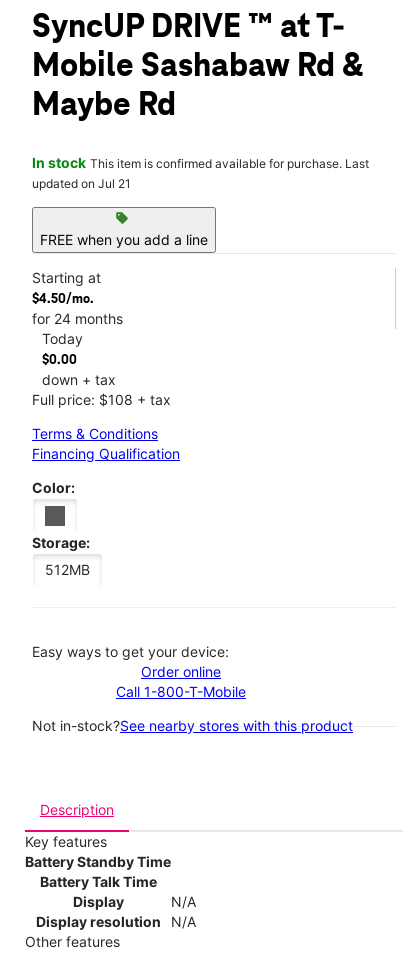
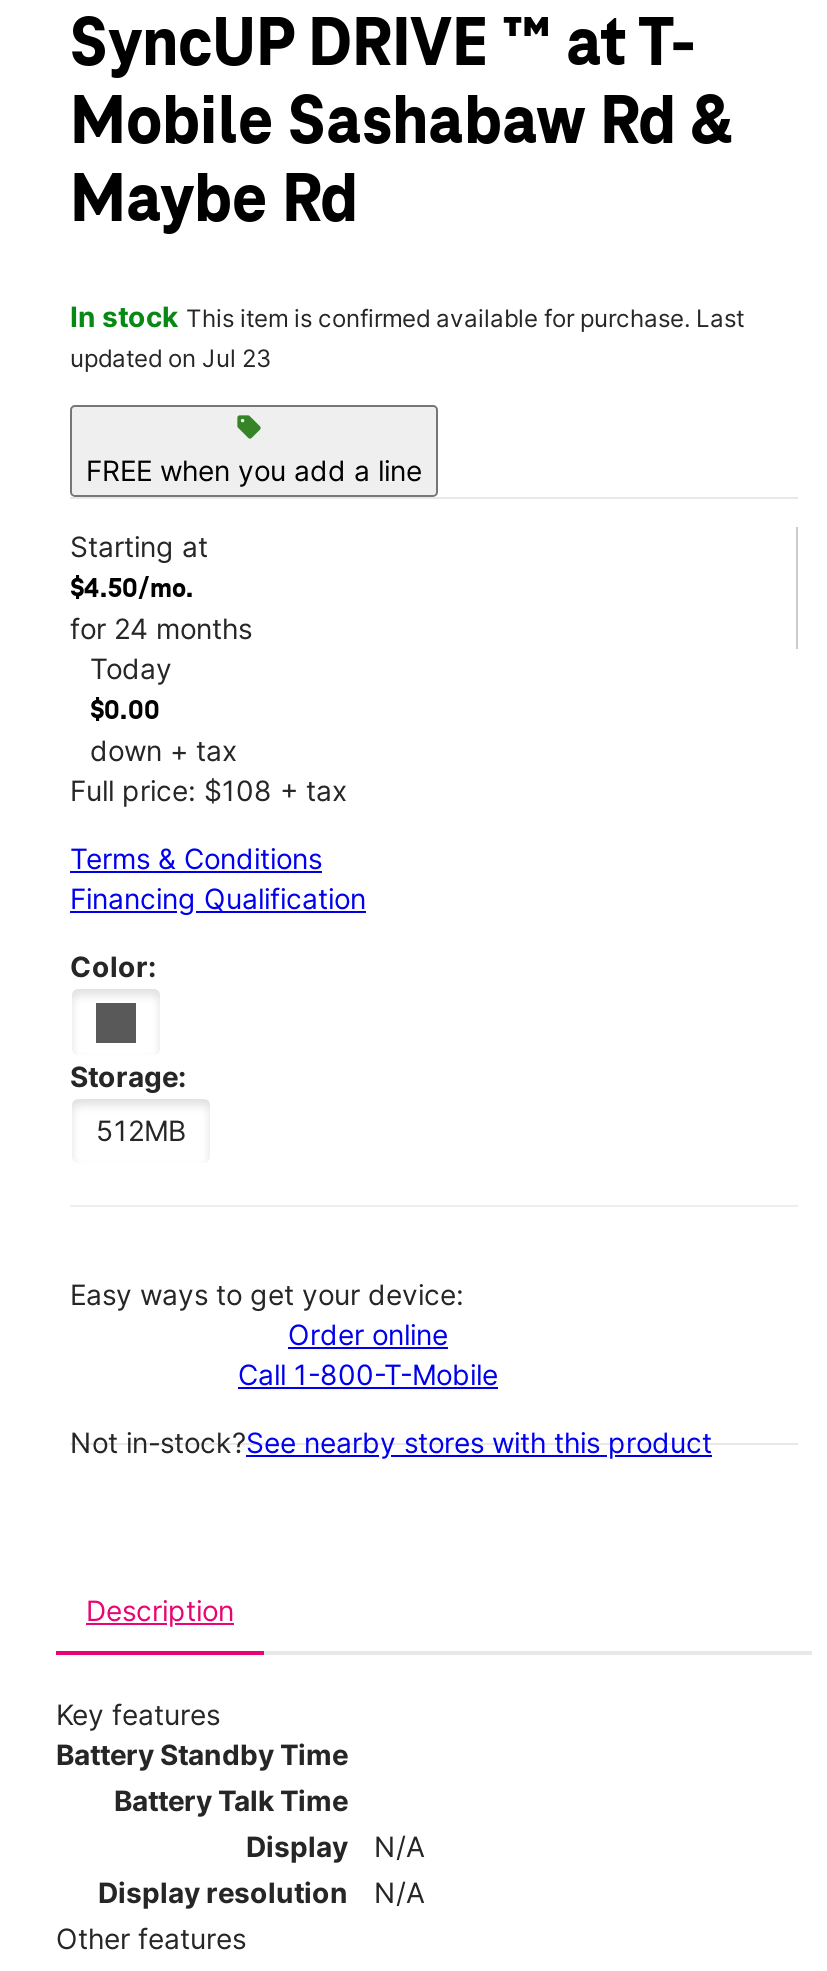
- updated on Jul 21
+ updated on Jul 23
